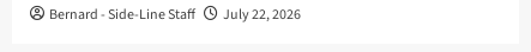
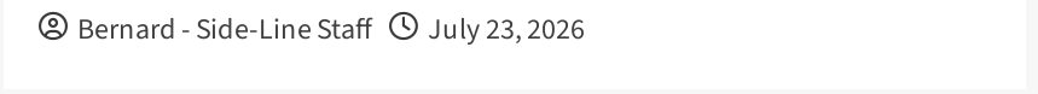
- Bernard - Side-Line Staff July 22, 2026
+ Bernard - Side-Line Staff July 23, 2026
